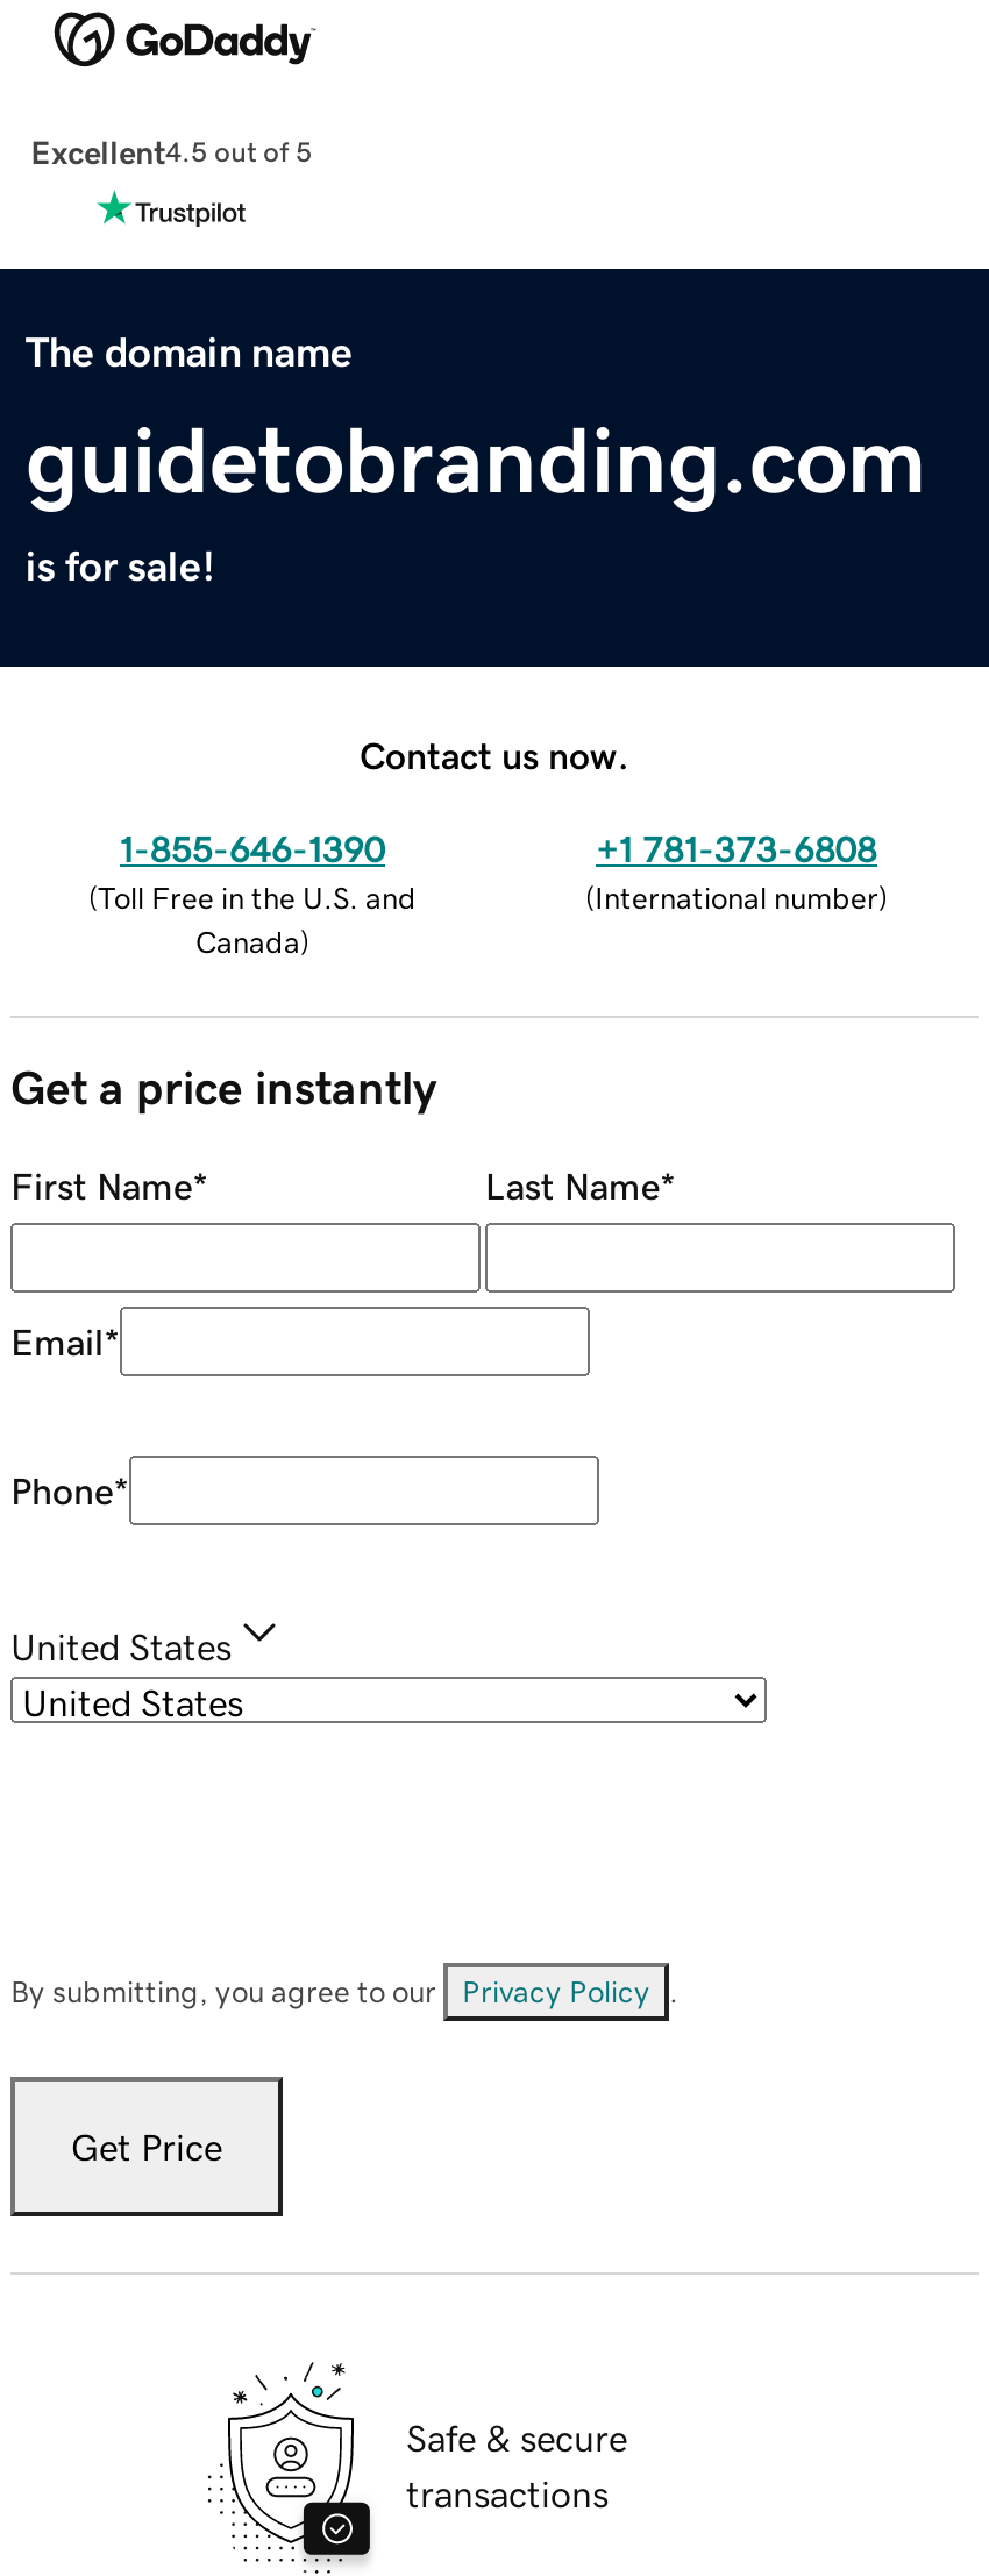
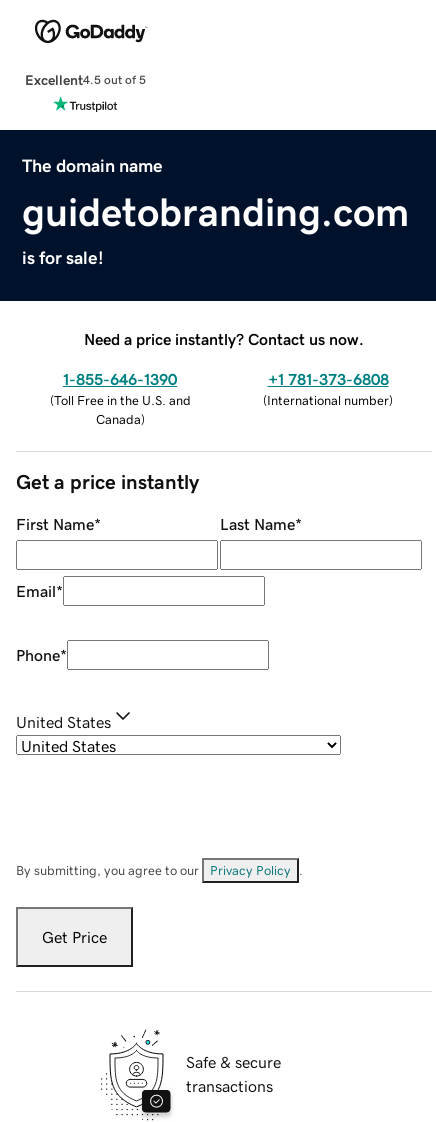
- Contact us now.
+ Need a price instantly? Contact us now.
